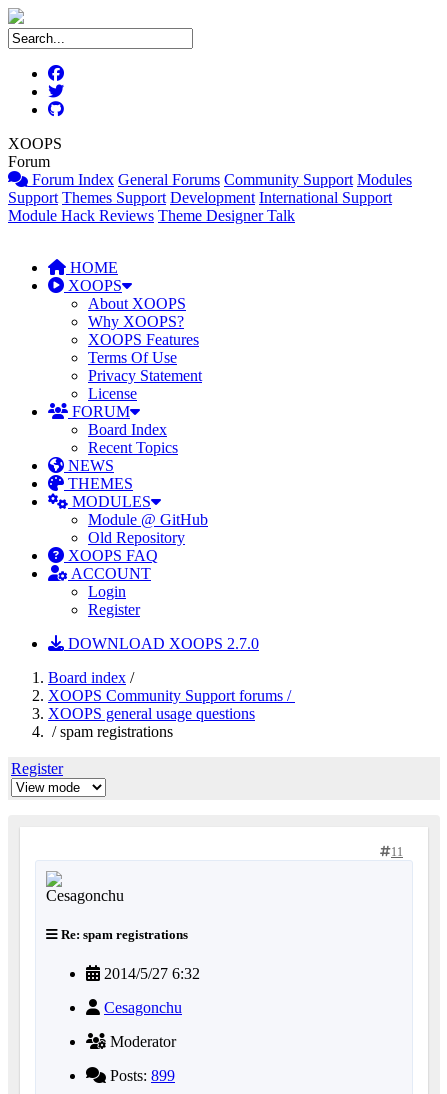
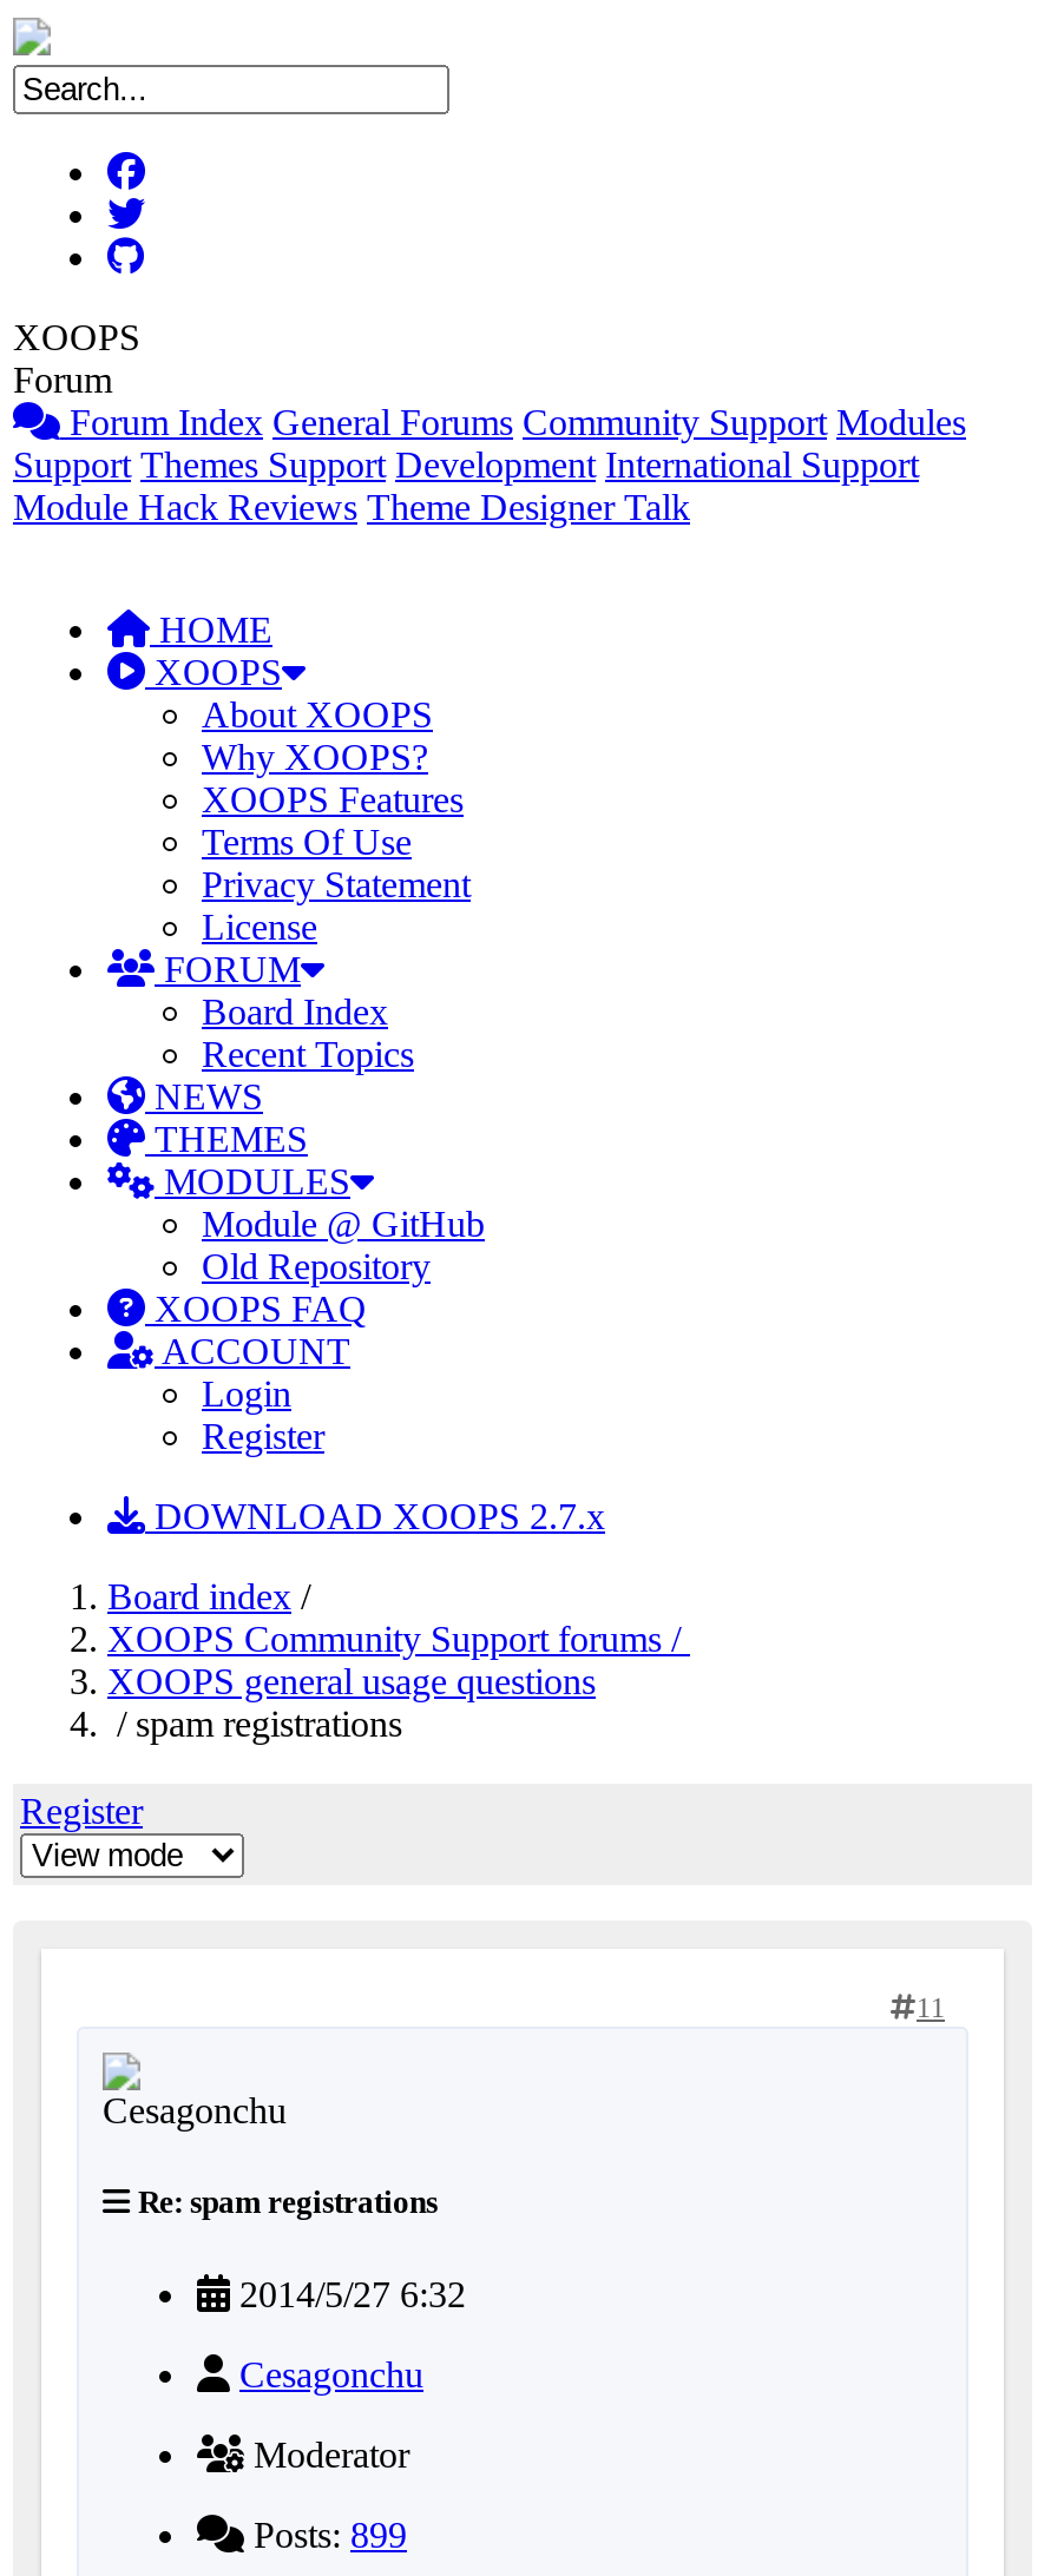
- DOWNLOAD XOOPS 2.7.0
+ DOWNLOAD XOOPS 2.7.x
